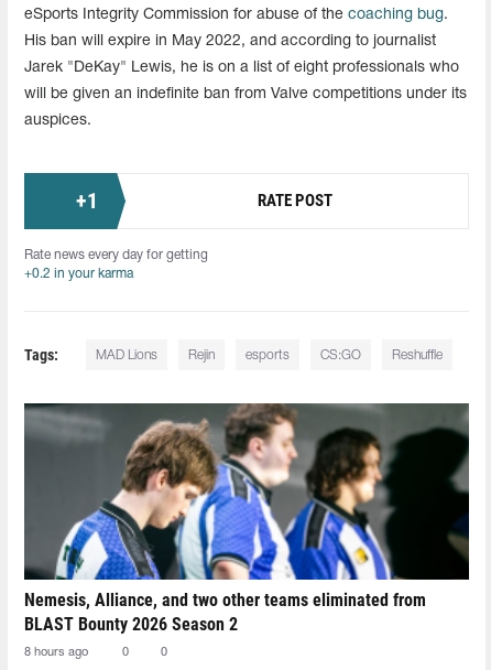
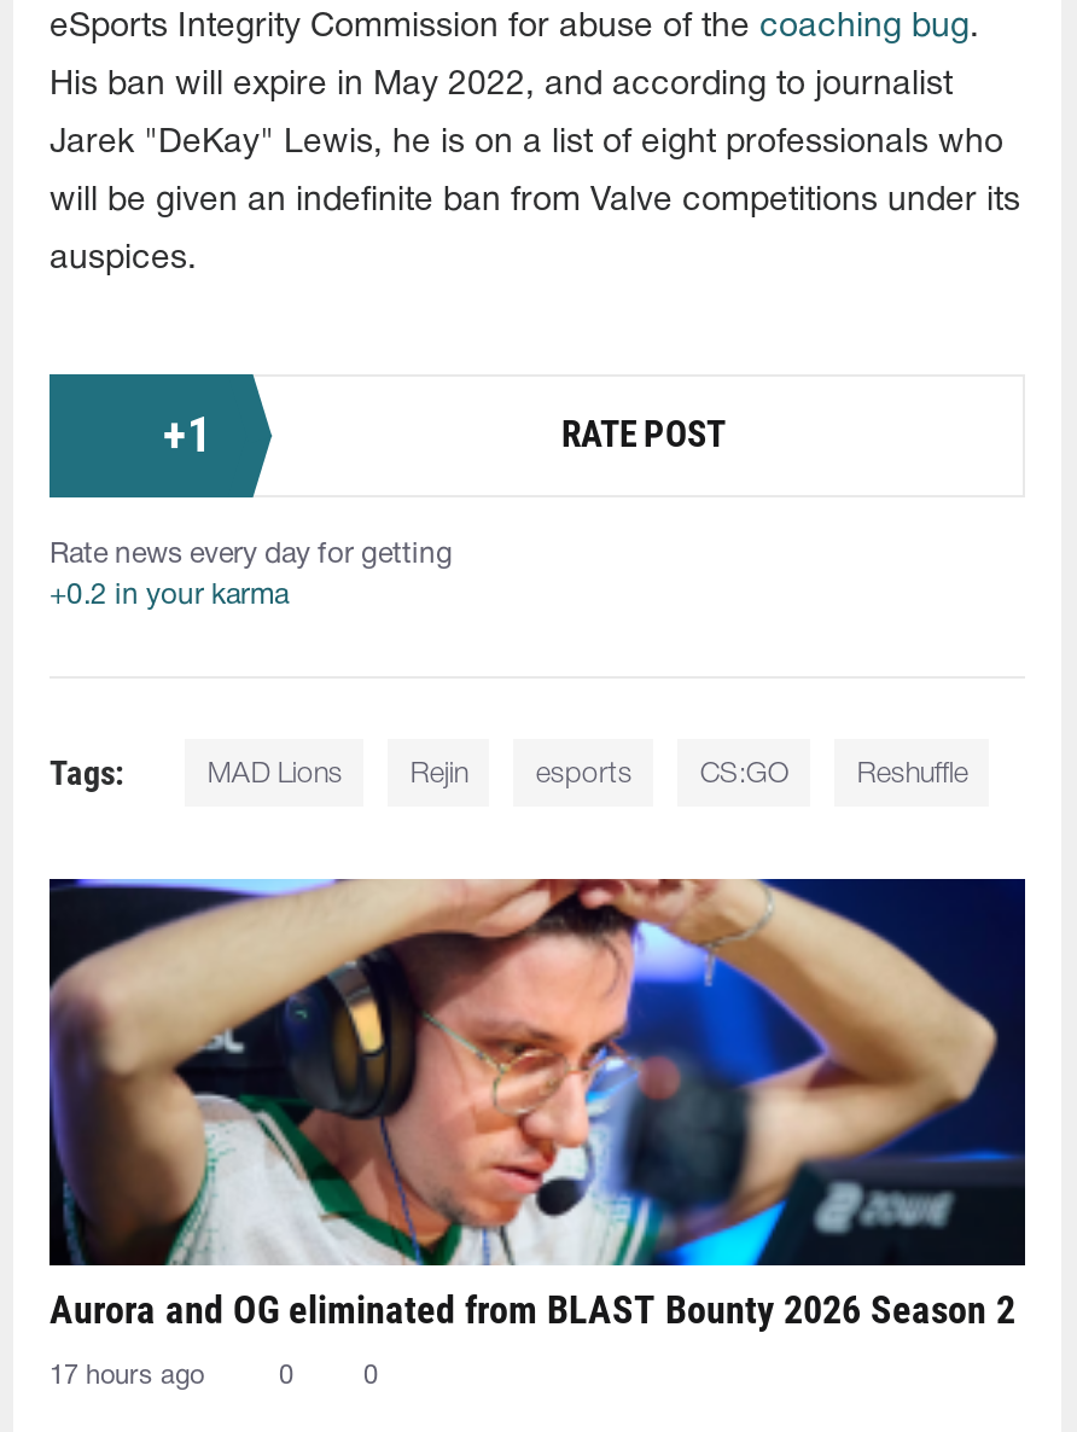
- [image]
- Nemesis, Alliance, and two other teams eliminated from
- BLAST Bounty 2026 Season 2
+ [image]
+ Aurora and OG eliminated from BLAST Bounty 2026 Season 2

- 8 hours ago
+ 17 hours ago
